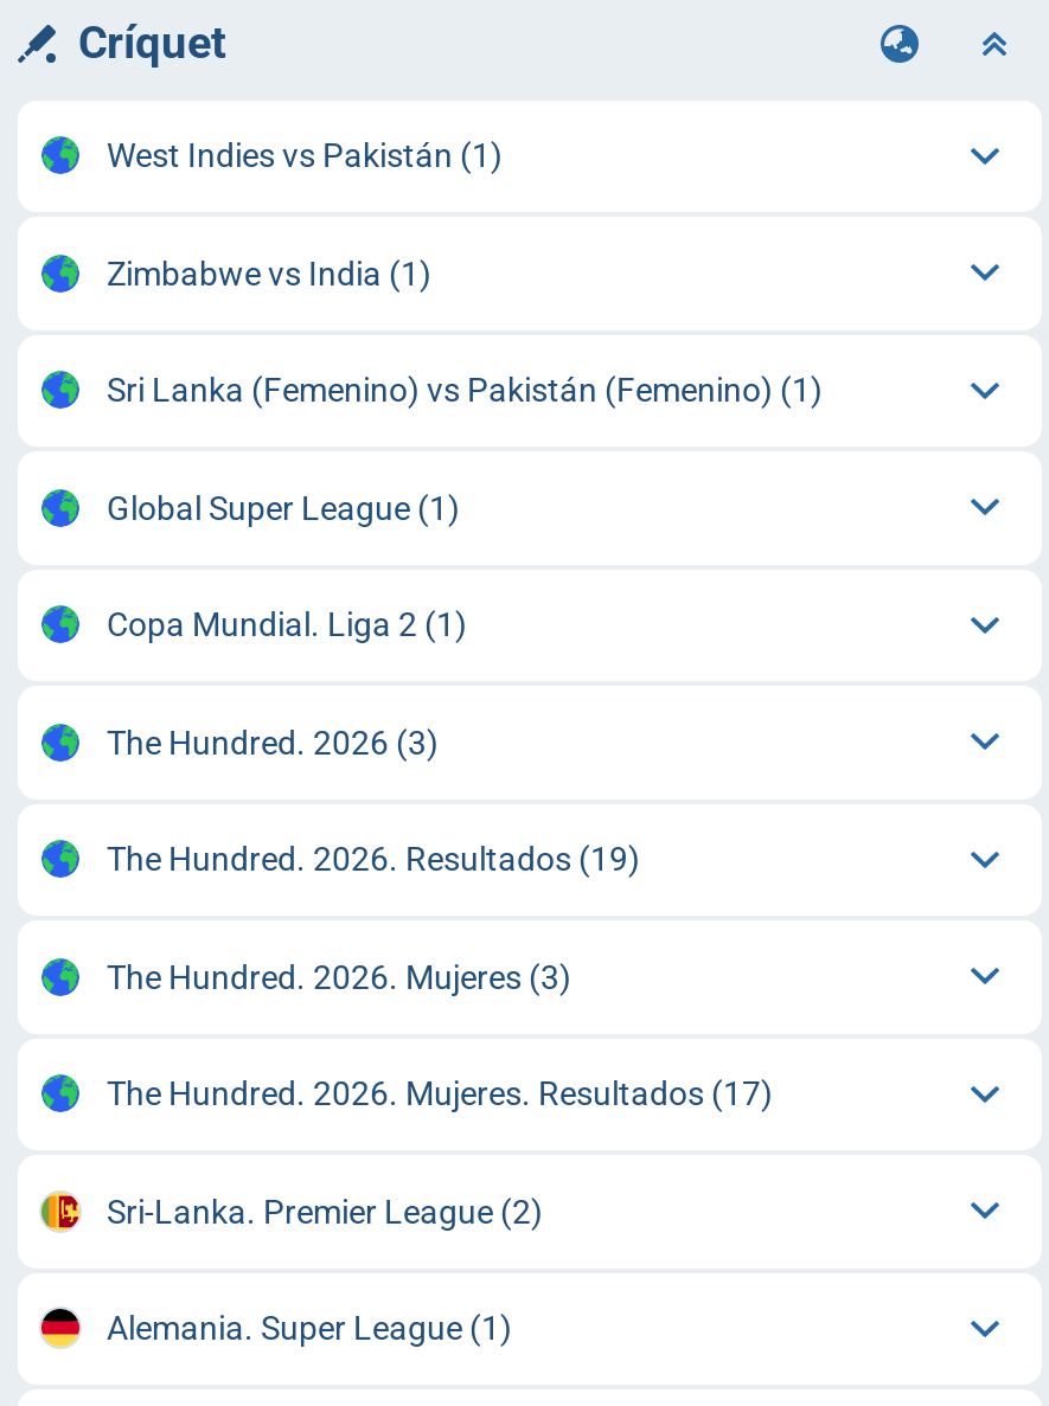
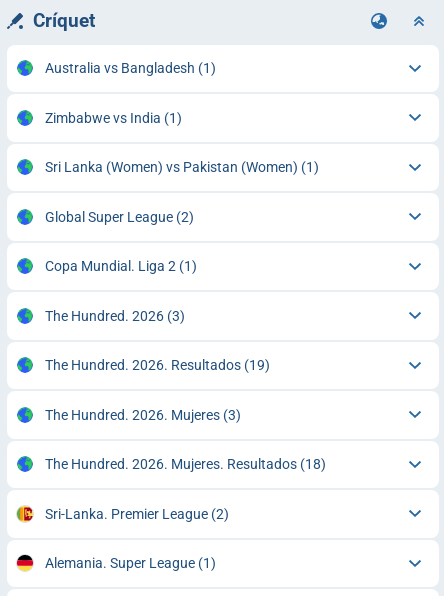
- West Indies vs Pakistán (1)
+ Australia vs Bangladesh (1)

- Sri Lanka (Femenino) vs Pakistán (Femenino) (1)
+ Sri Lanka (Women) vs Pakistan (Women) (1)

- Global Super League (1)
+ Global Super League (2)

- The Hundred. 2026. Mujeres. Resultados (17)
+ The Hundred. 2026. Mujeres. Resultados (18)
